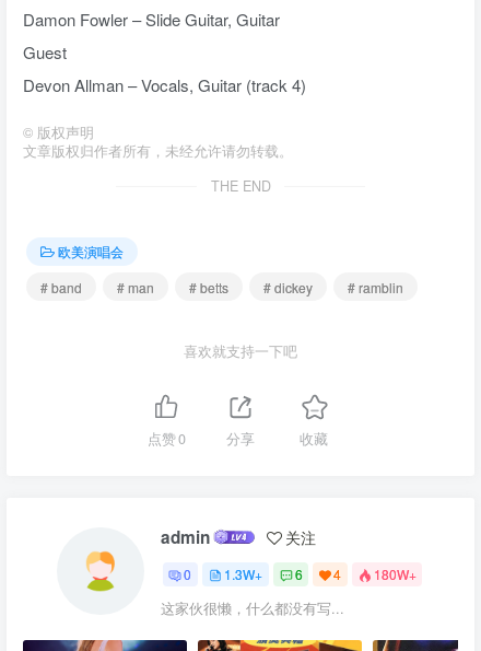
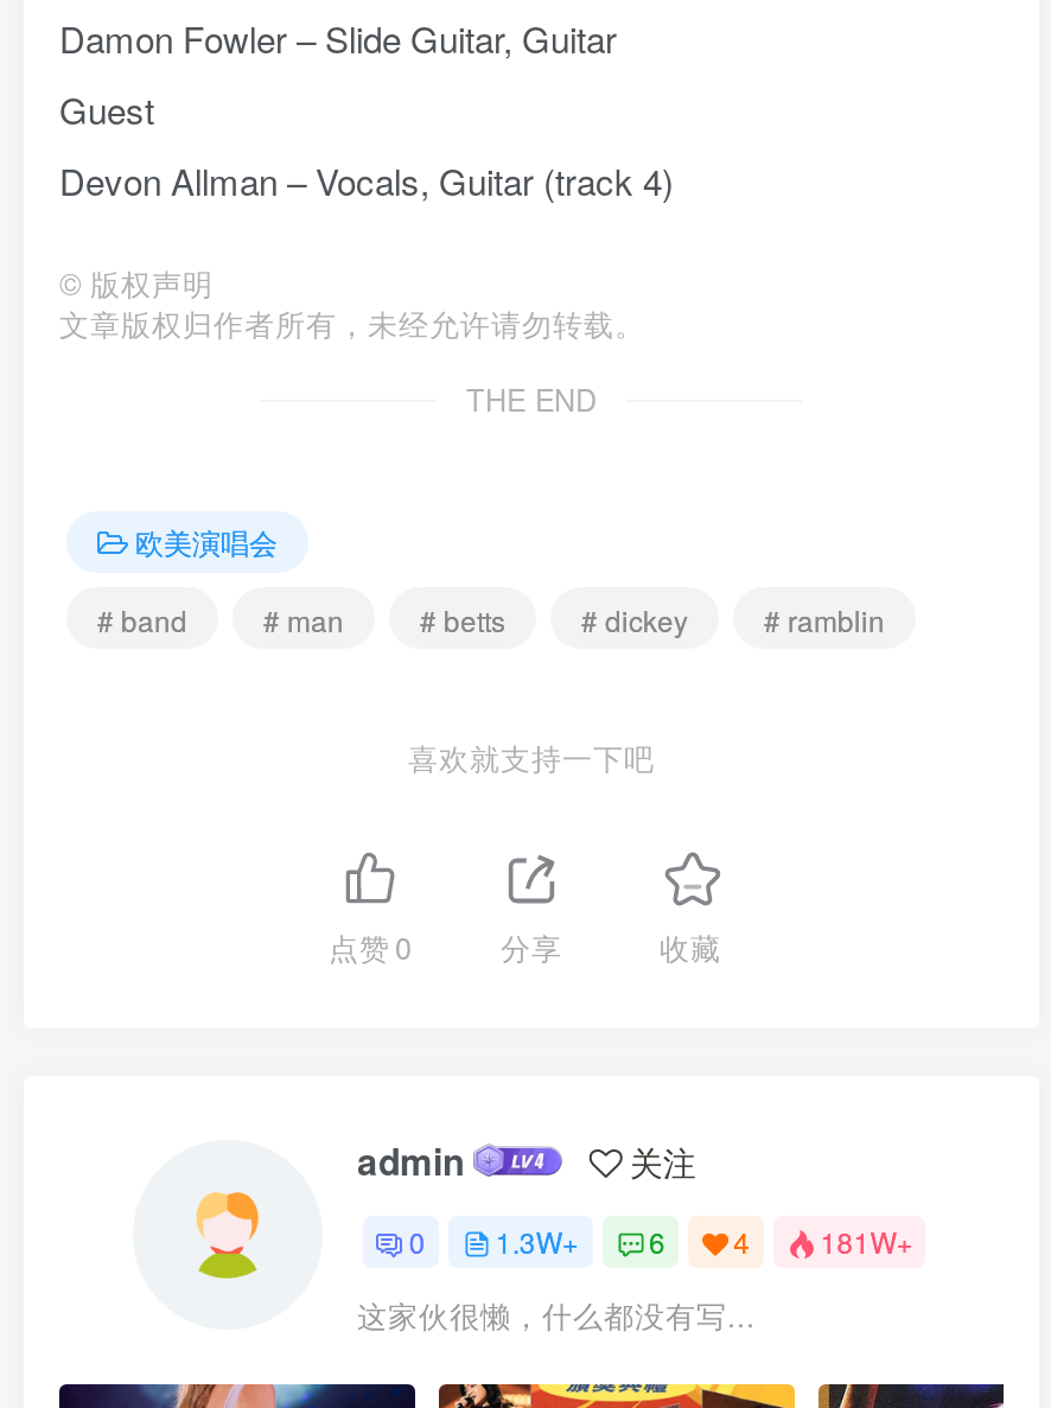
- 0 1.3W+ 6 4 180W+
+ 0 1.3W+ 6 4 181W+
